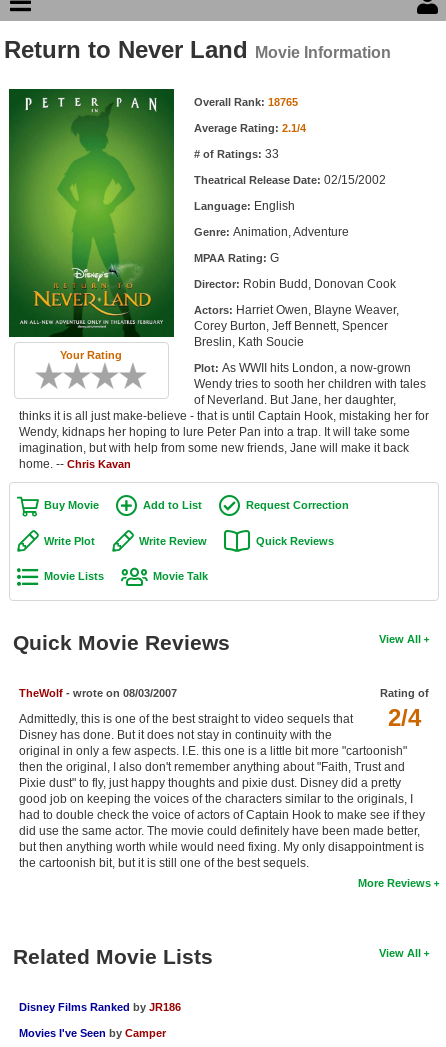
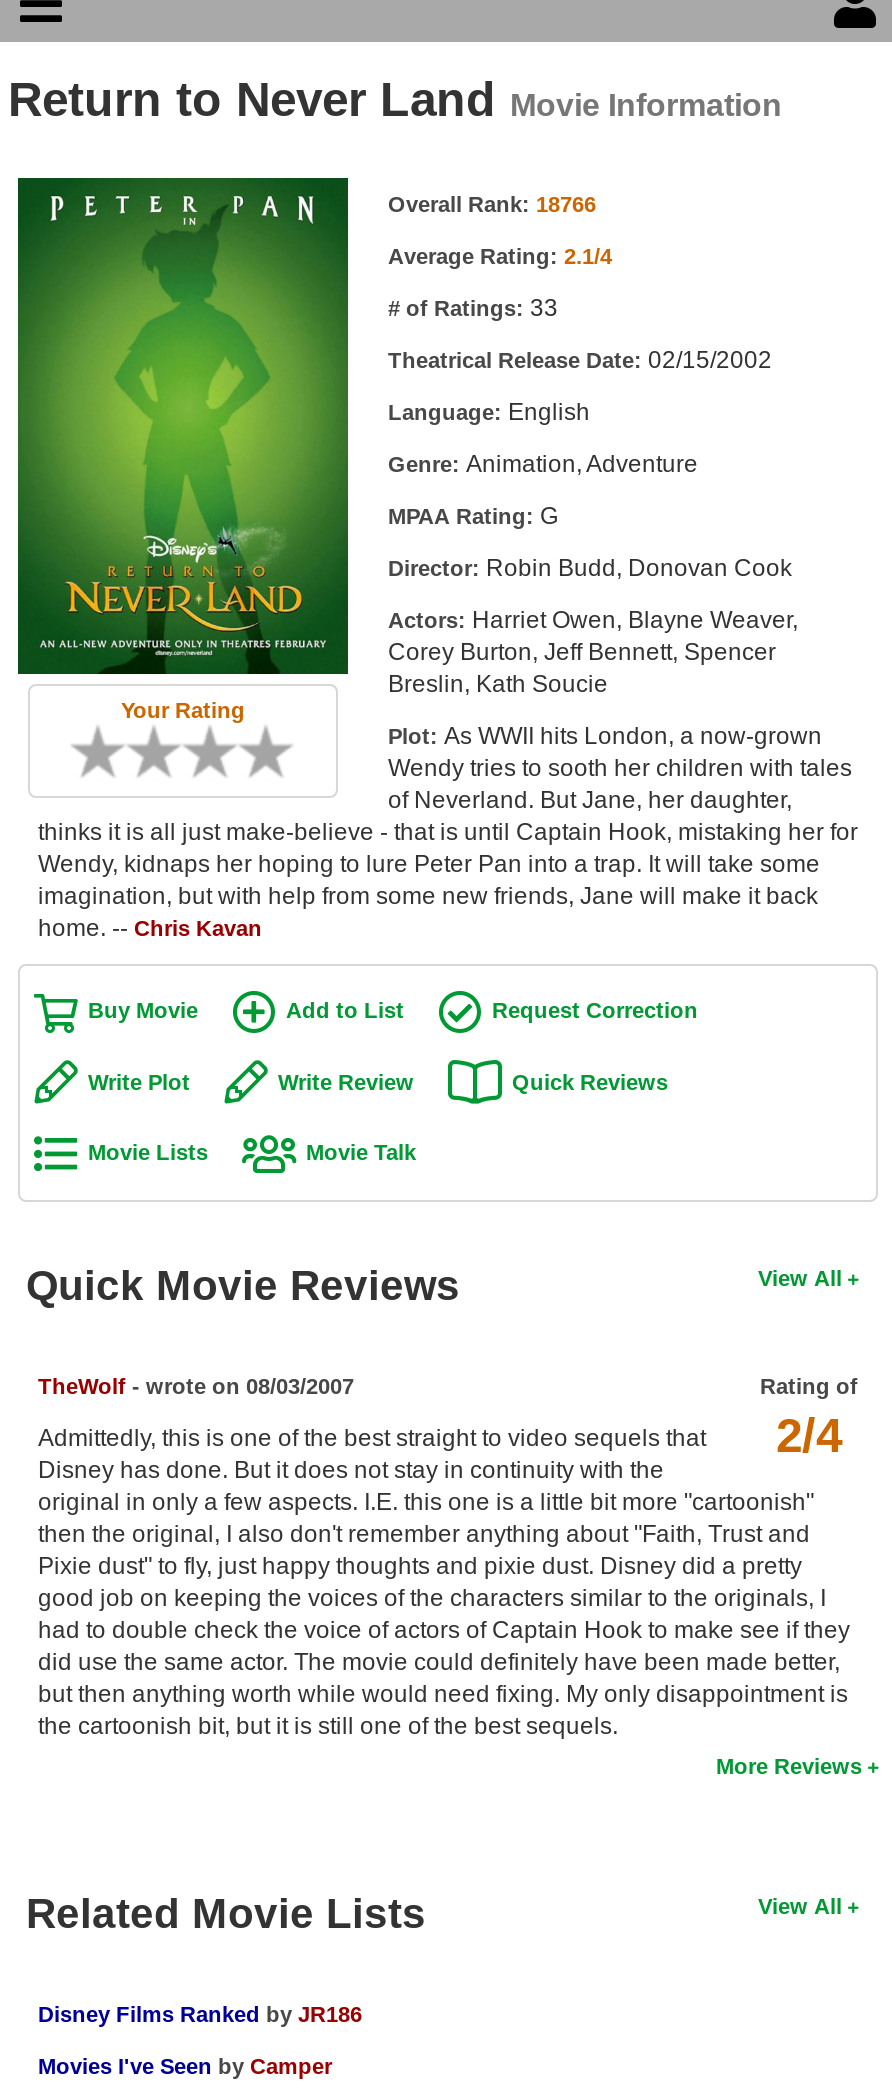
- Overall Rank: 18765
+ Overall Rank: 18766
